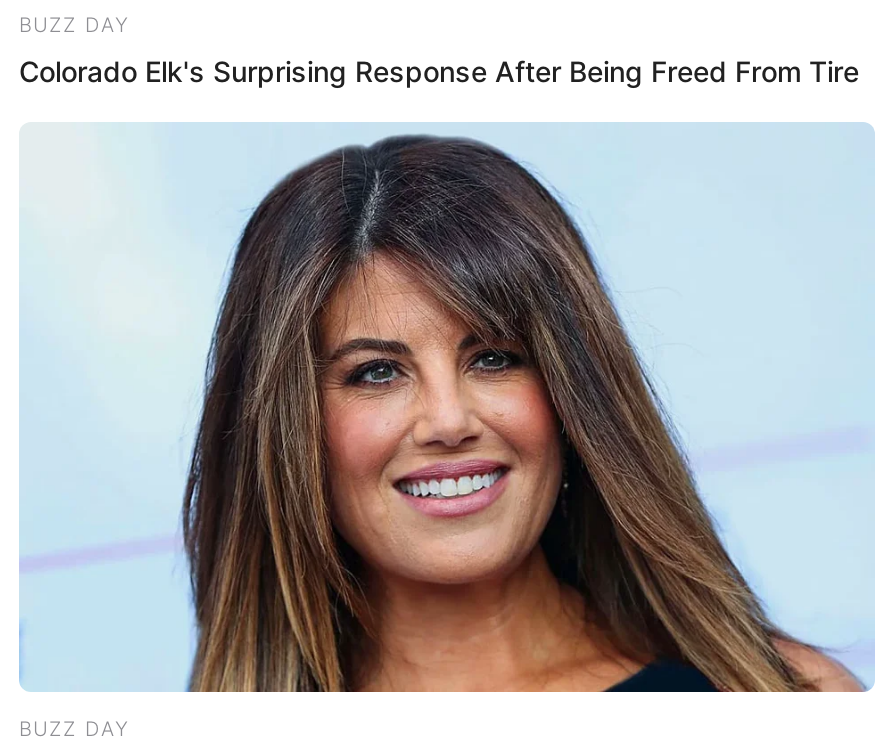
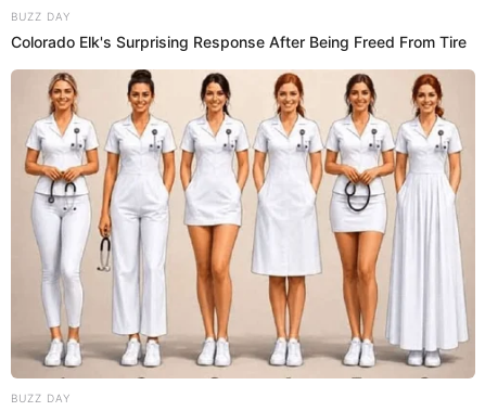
- [image]
+ [image]
